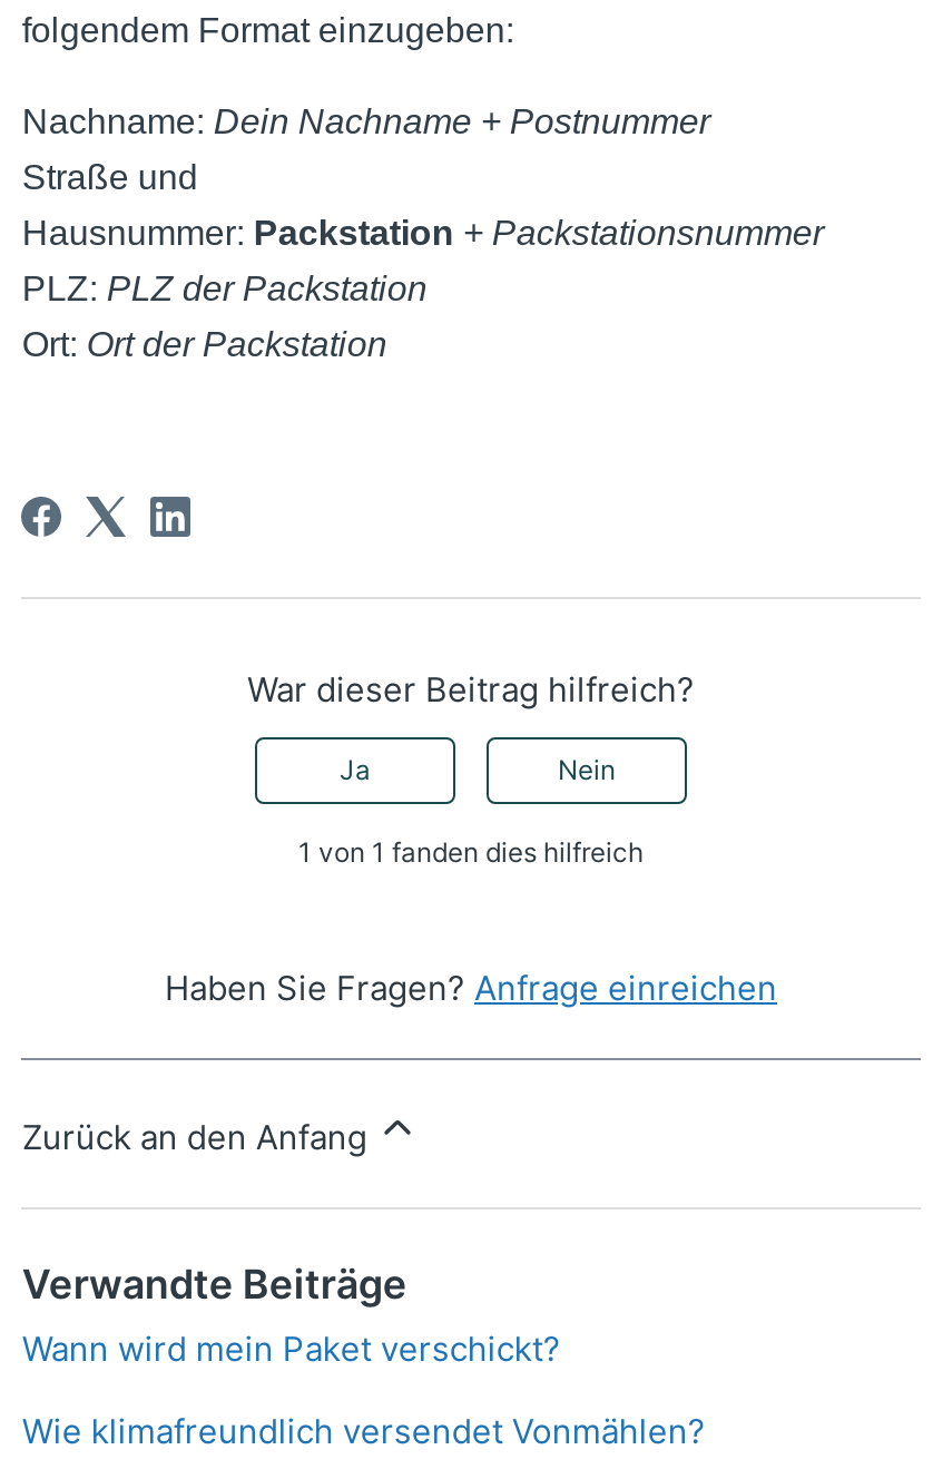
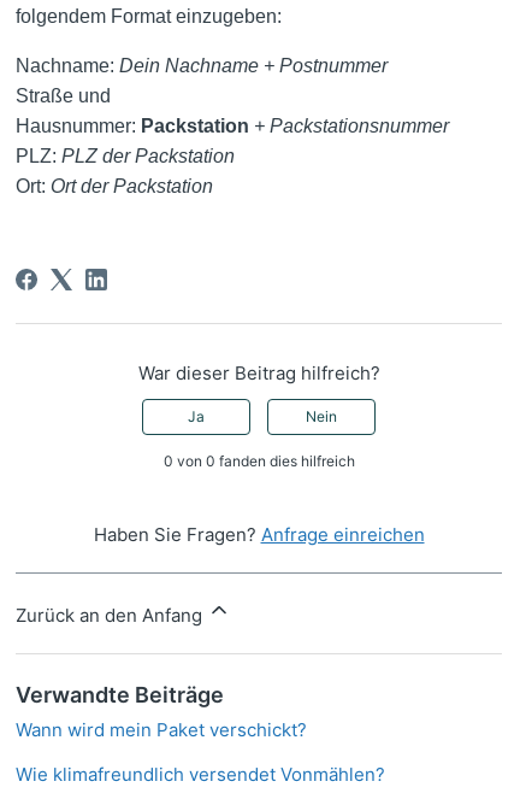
- 1 von 1 fanden dies hilfreich
+ 0 von 0 fanden dies hilfreich
